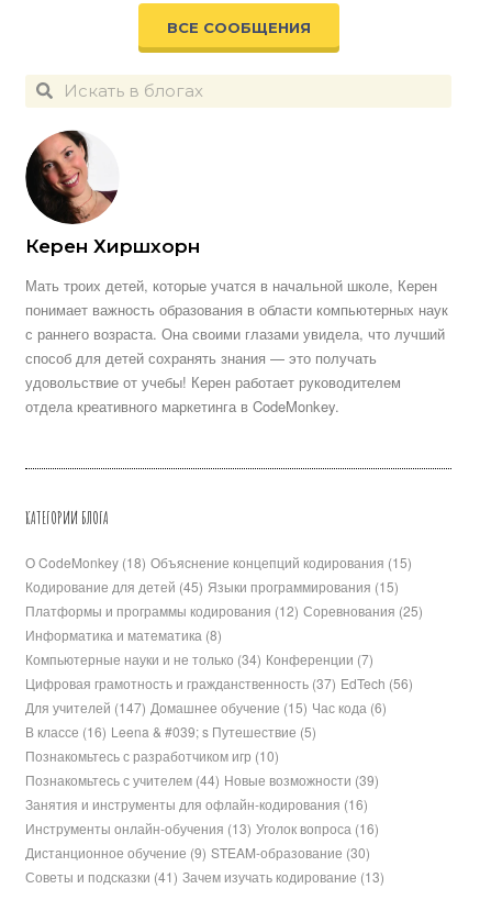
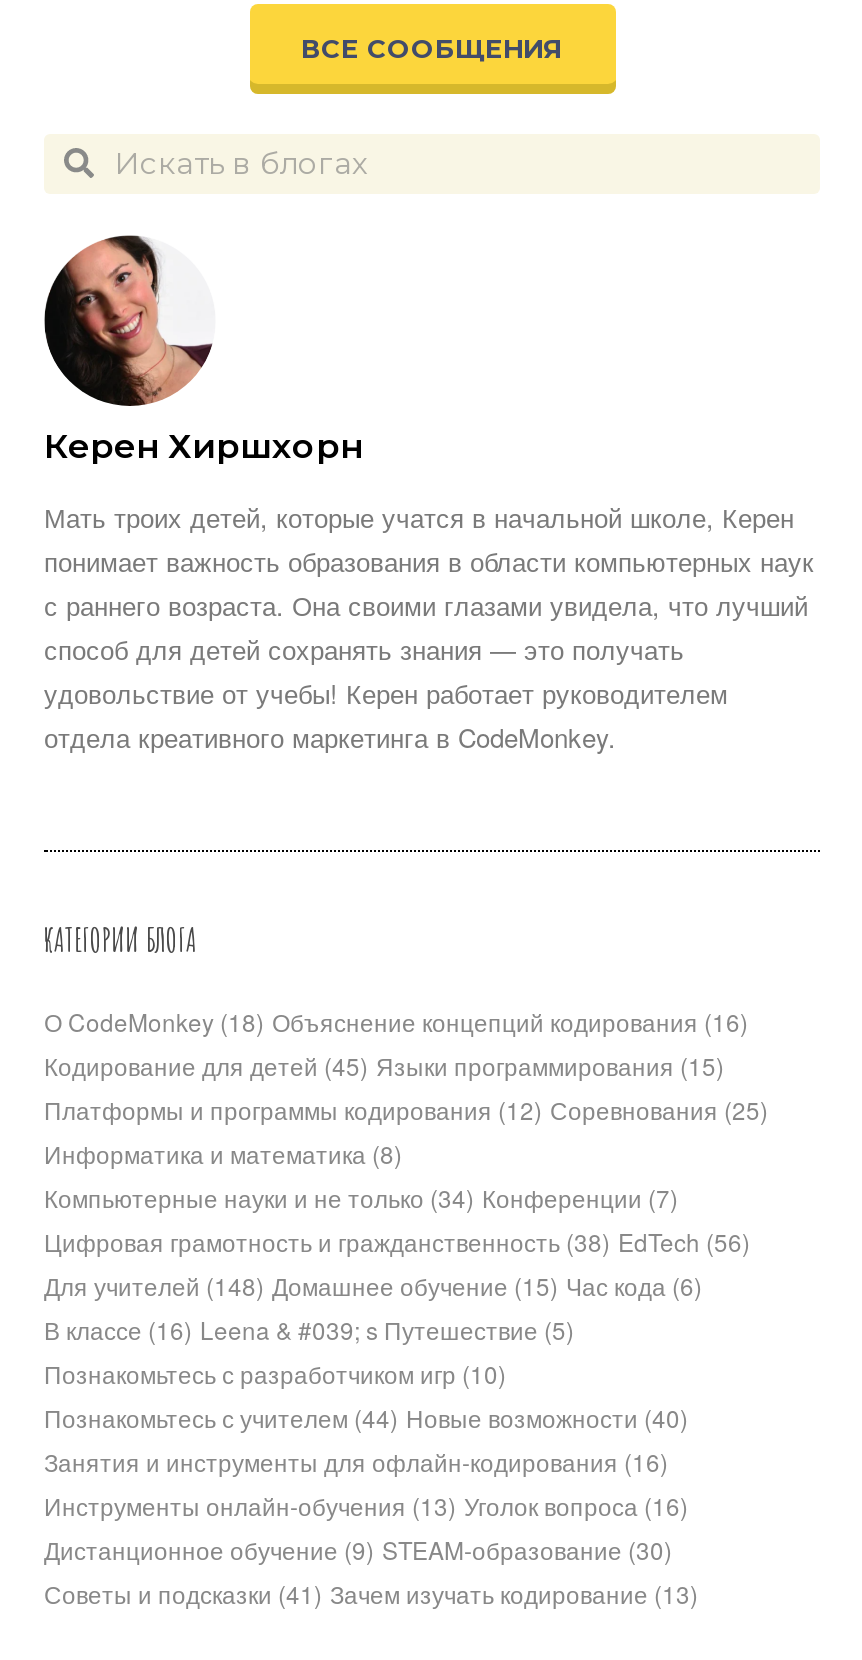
- О CodeMonkey (18) Объяснение концепций кодирования (15)
+ О CodeMonkey (18) Объяснение концепций кодирования (16)

- Цифровая грамотность и гражданственность (37) EdTech (56)
+ Цифровая грамотность и гражданственность (38) EdTech (56)

- Для учителей (147) Домашнее обучение (15) Час кода (6)
+ Для учителей (148) Домашнее обучение (15) Час кода (6)

- Познакомьтесь с учителем (44) Новые возможности (39)
+ Познакомьтесь с учителем (44) Новые возможности (40)
